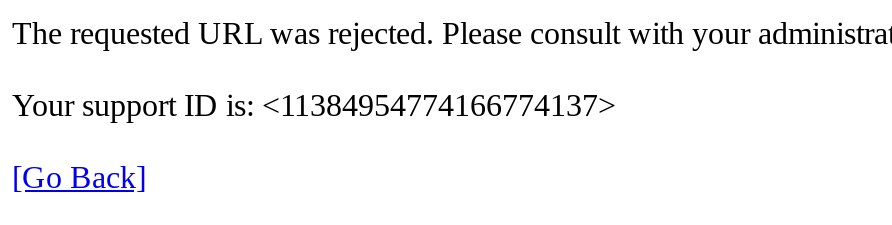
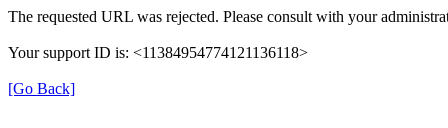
- Your support ID is: <11384954774166774137>
+ Your support ID is: <11384954774121136118>
